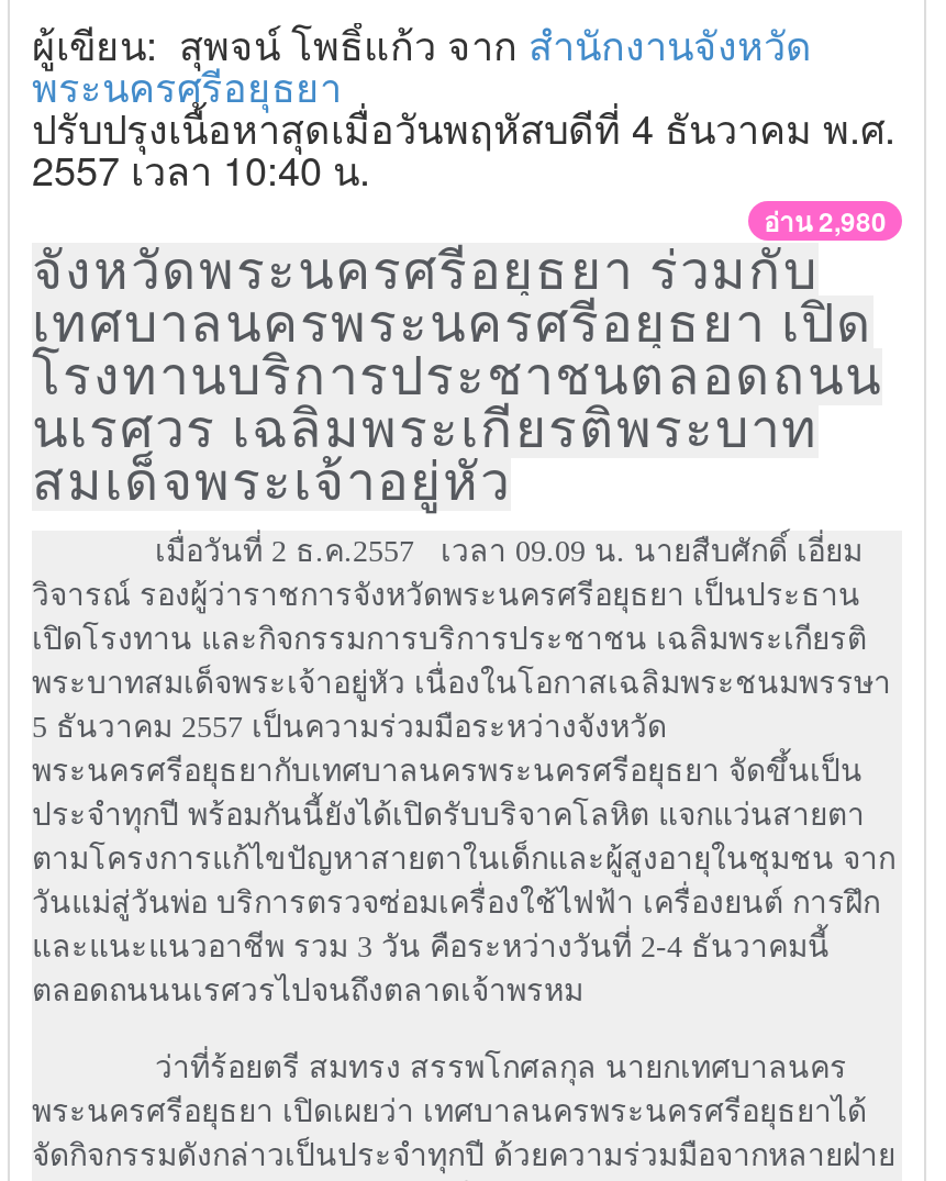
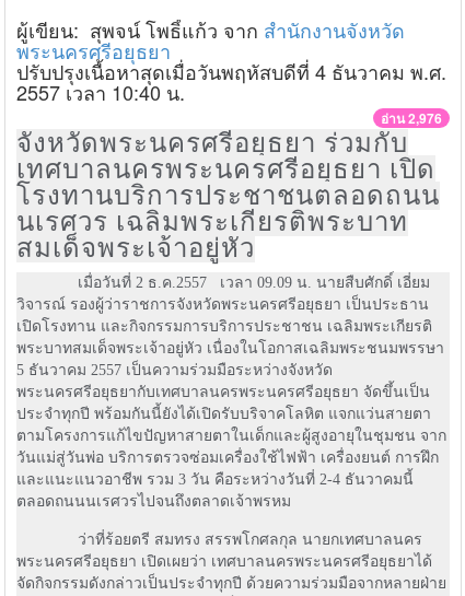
- อ่าน 2,980
+ อ่าน 2,976
